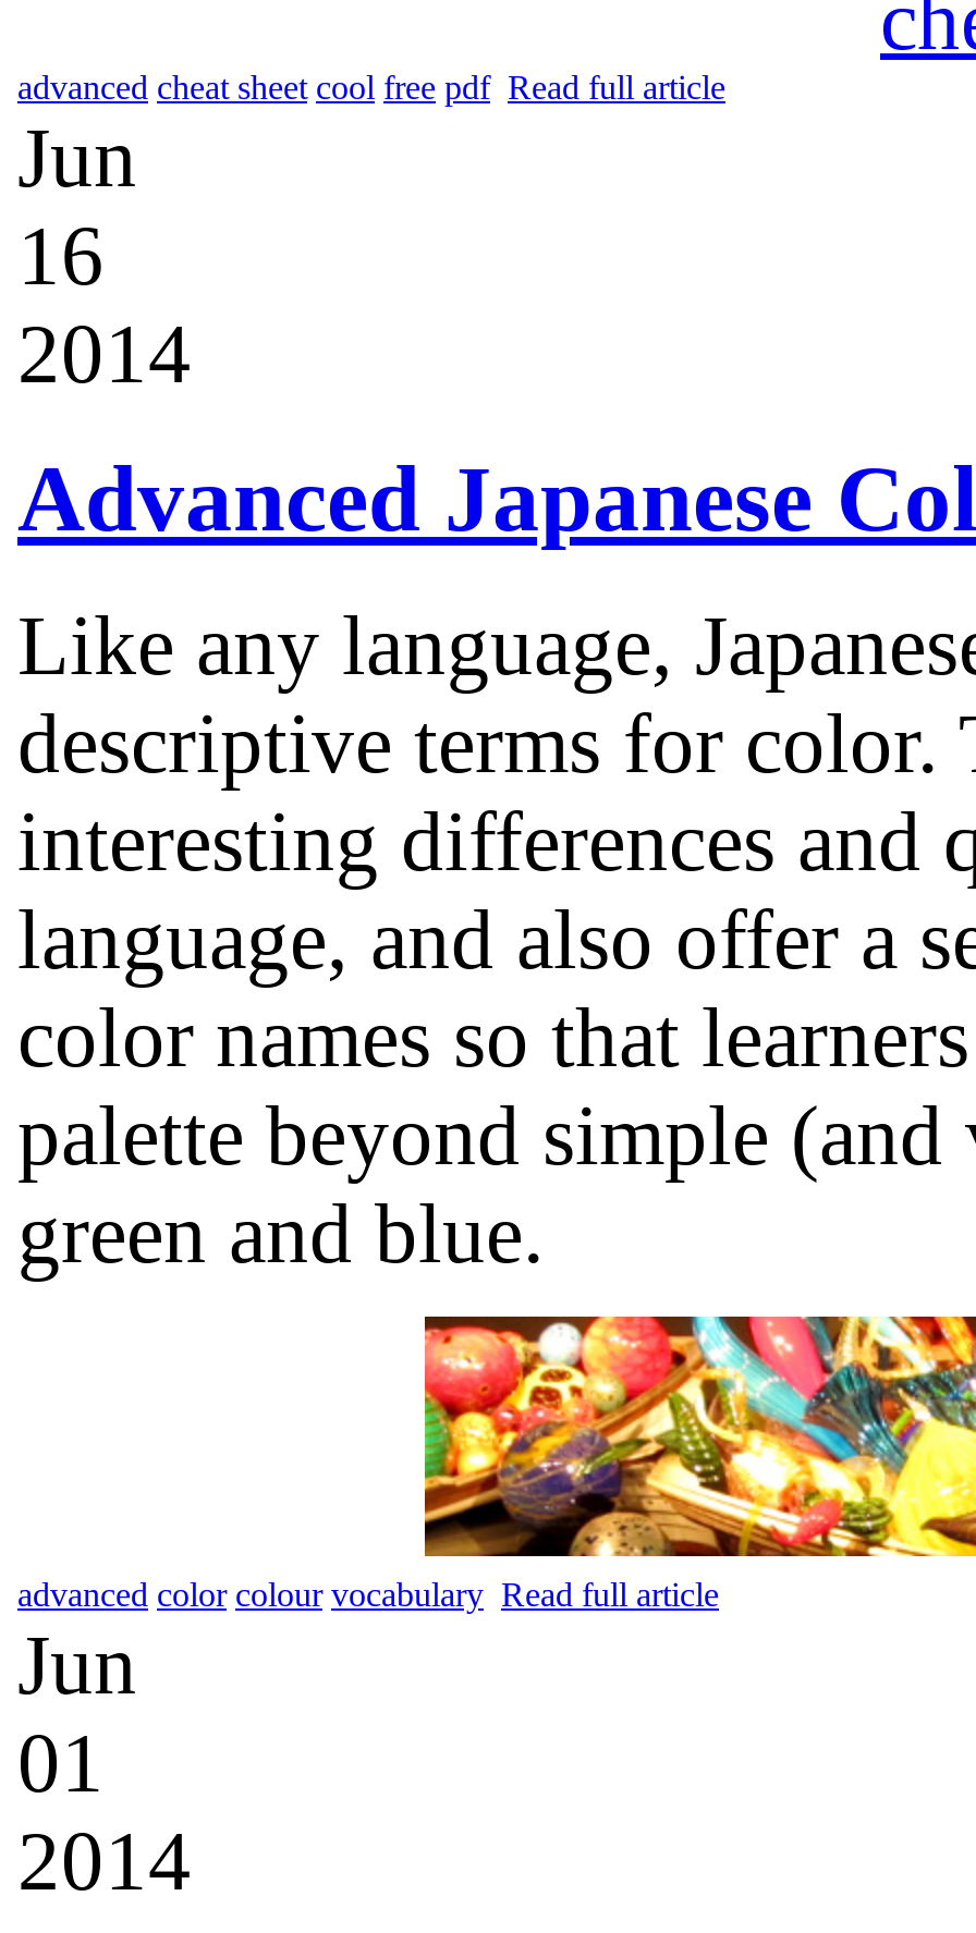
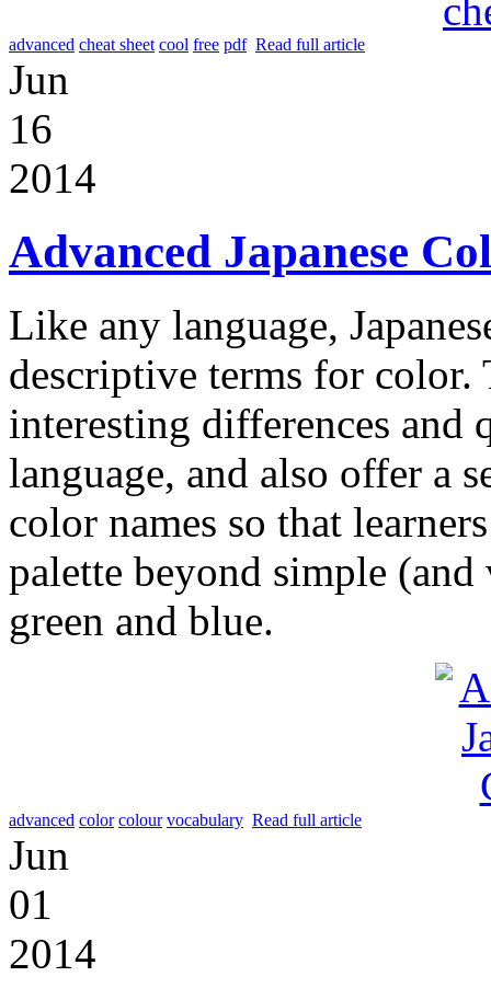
- [image]
